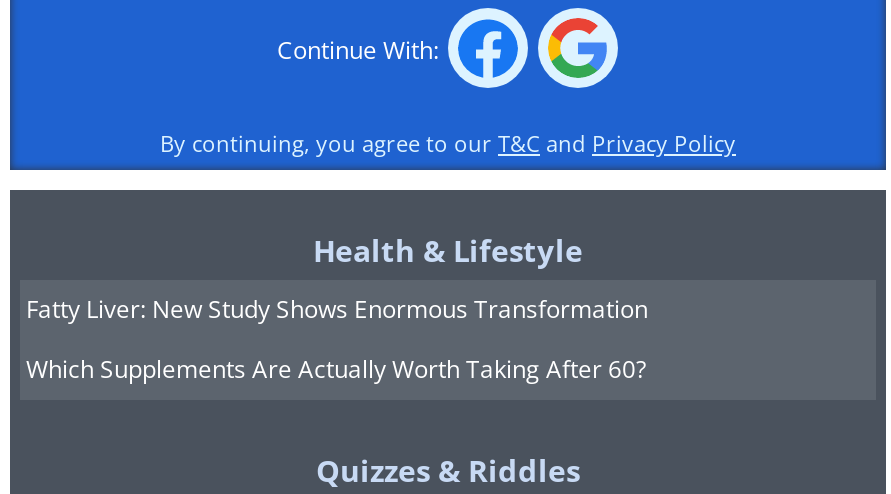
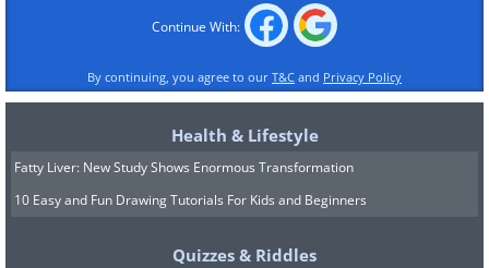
- Which Supplements Are Actually Worth Taking After 60?
+ 10 Easy and Fun Drawing Tutorials For Kids and Beginners
